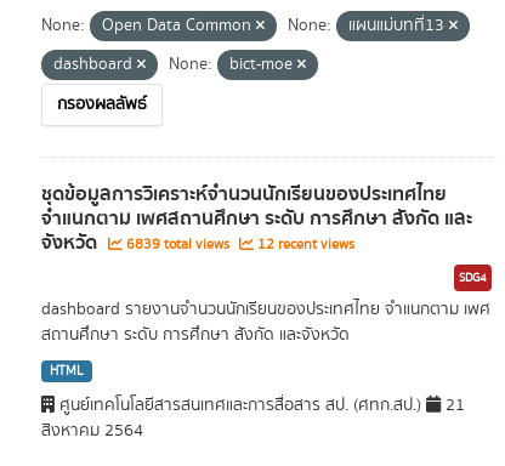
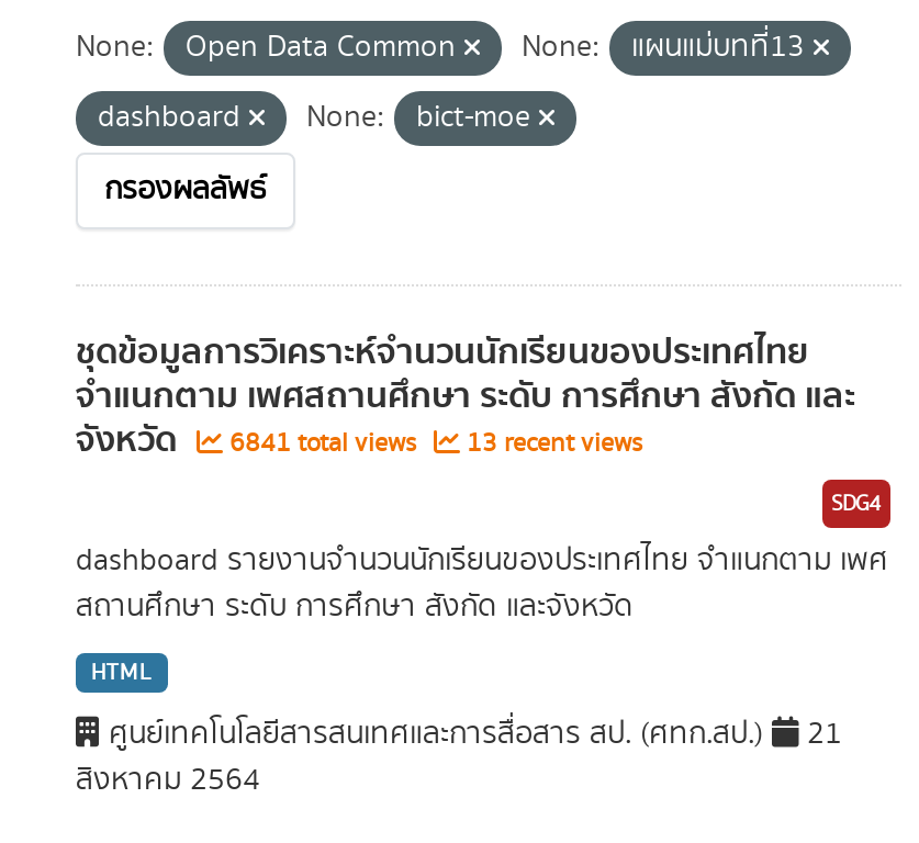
- 6839 total views
+ 6841 total views

- 12 recent views
+ 13 recent views
